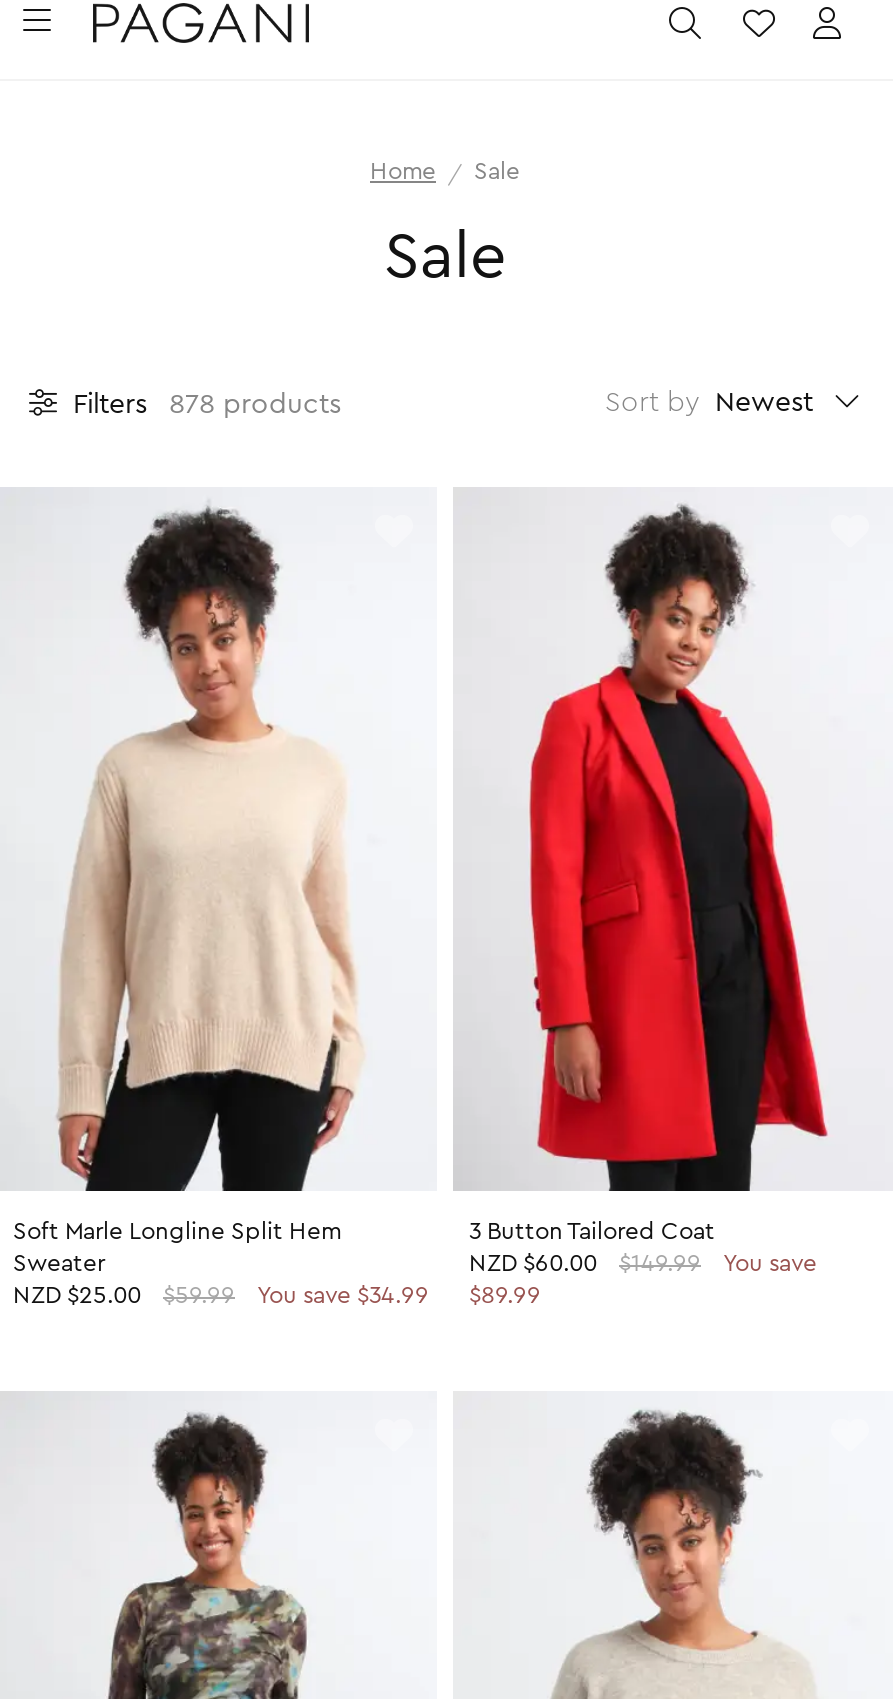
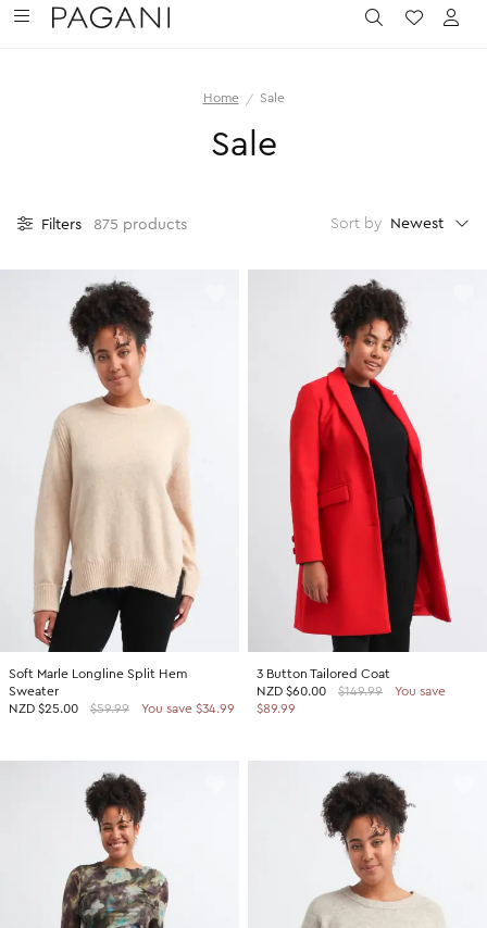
- Filters 878 products
+ Filters 875 products
